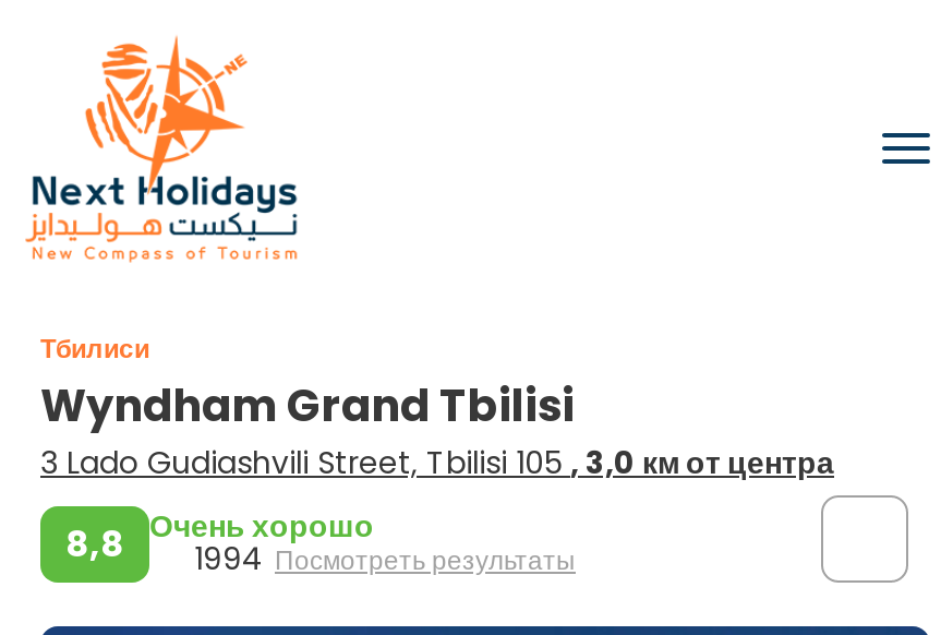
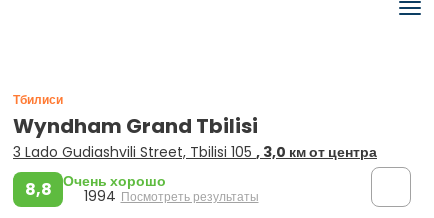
- [image]
